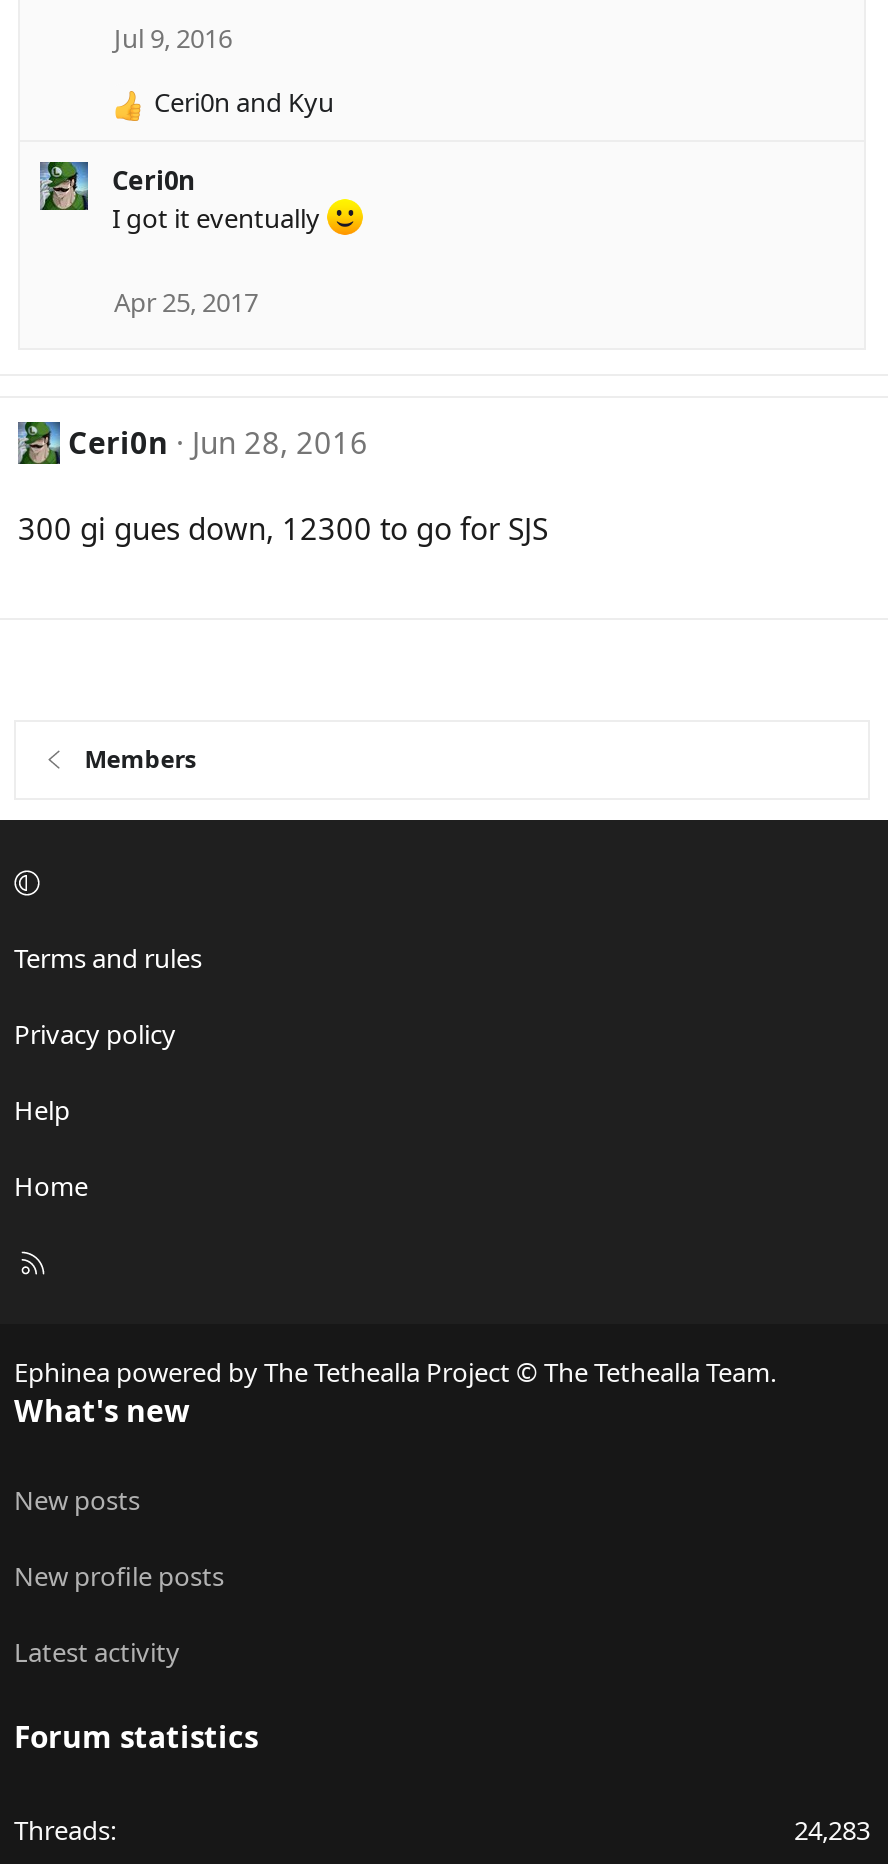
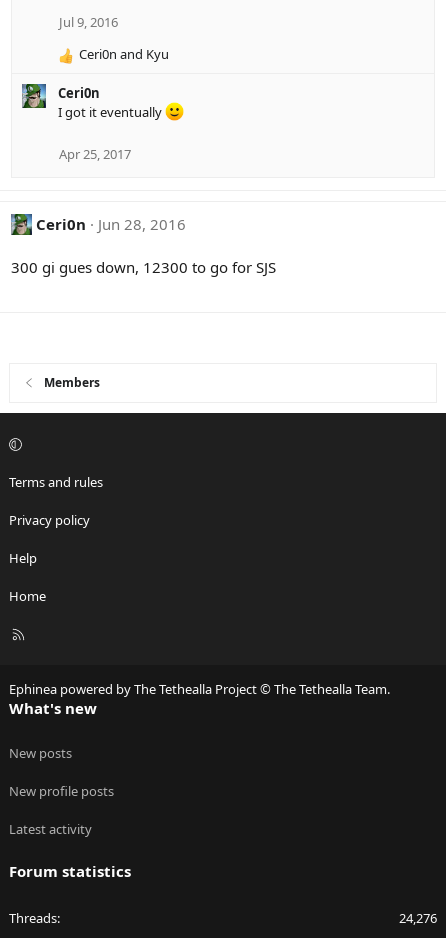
- 24,283
+ 24,276
